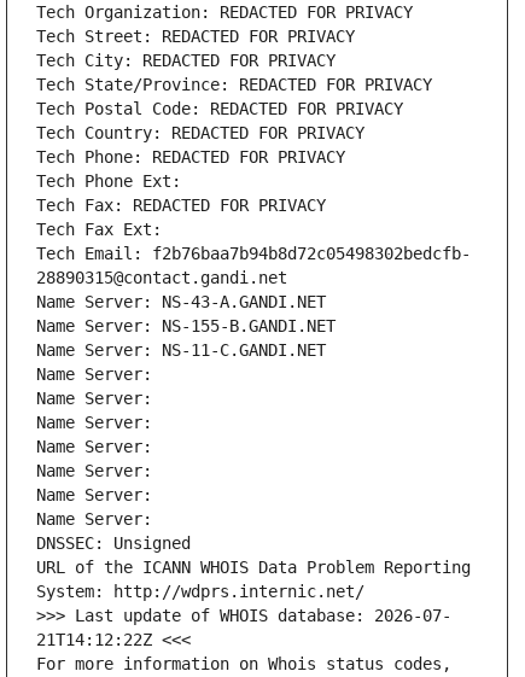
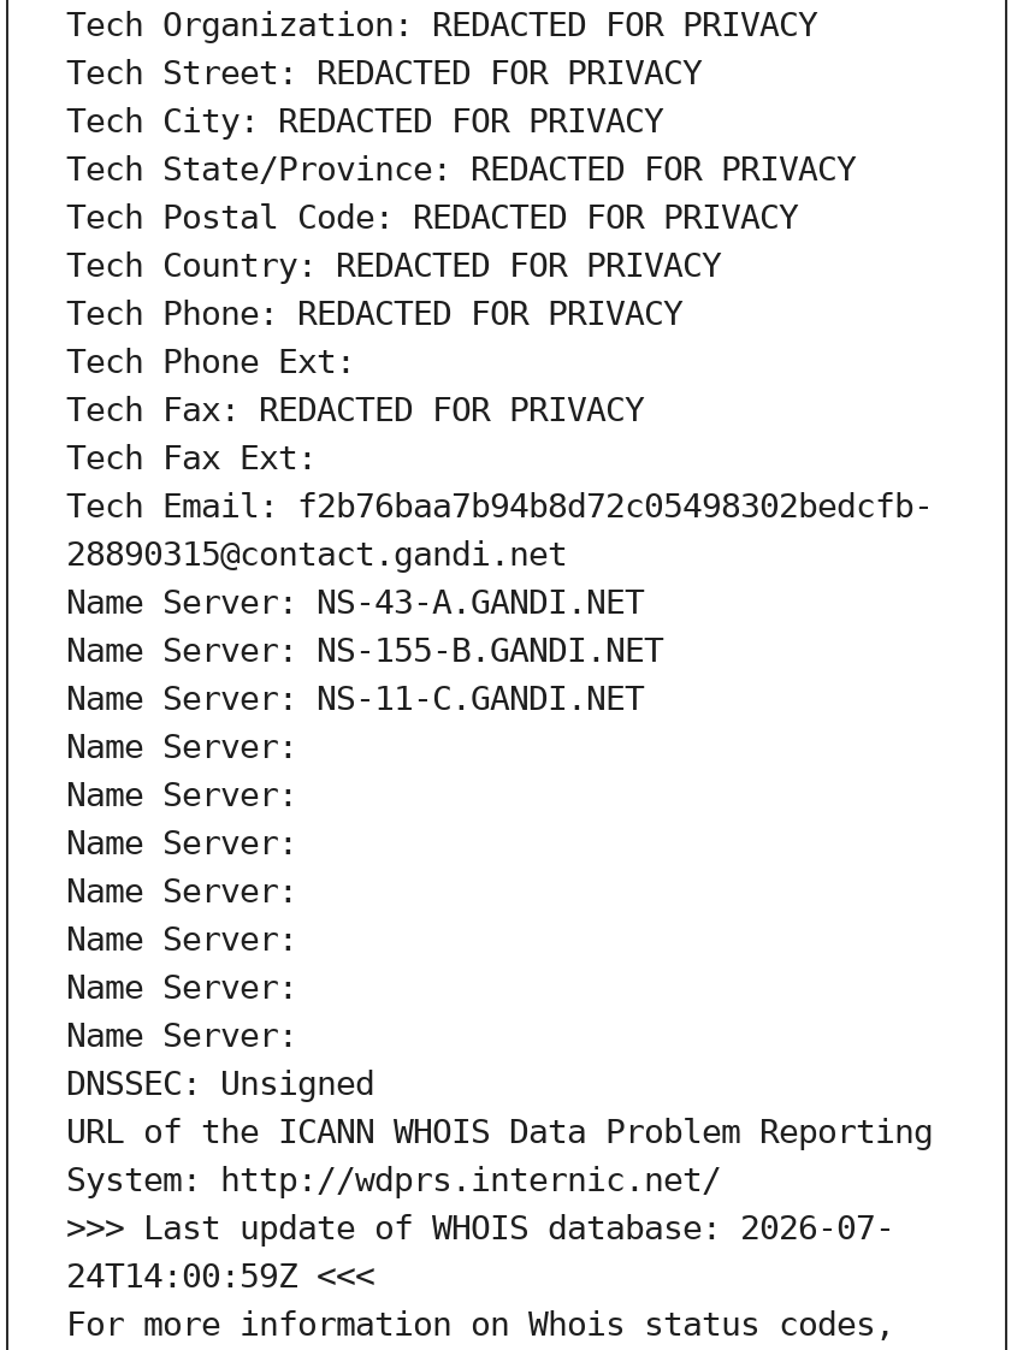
- 21T14:12:22Z <<<
+ 24T14:00:59Z <<<
